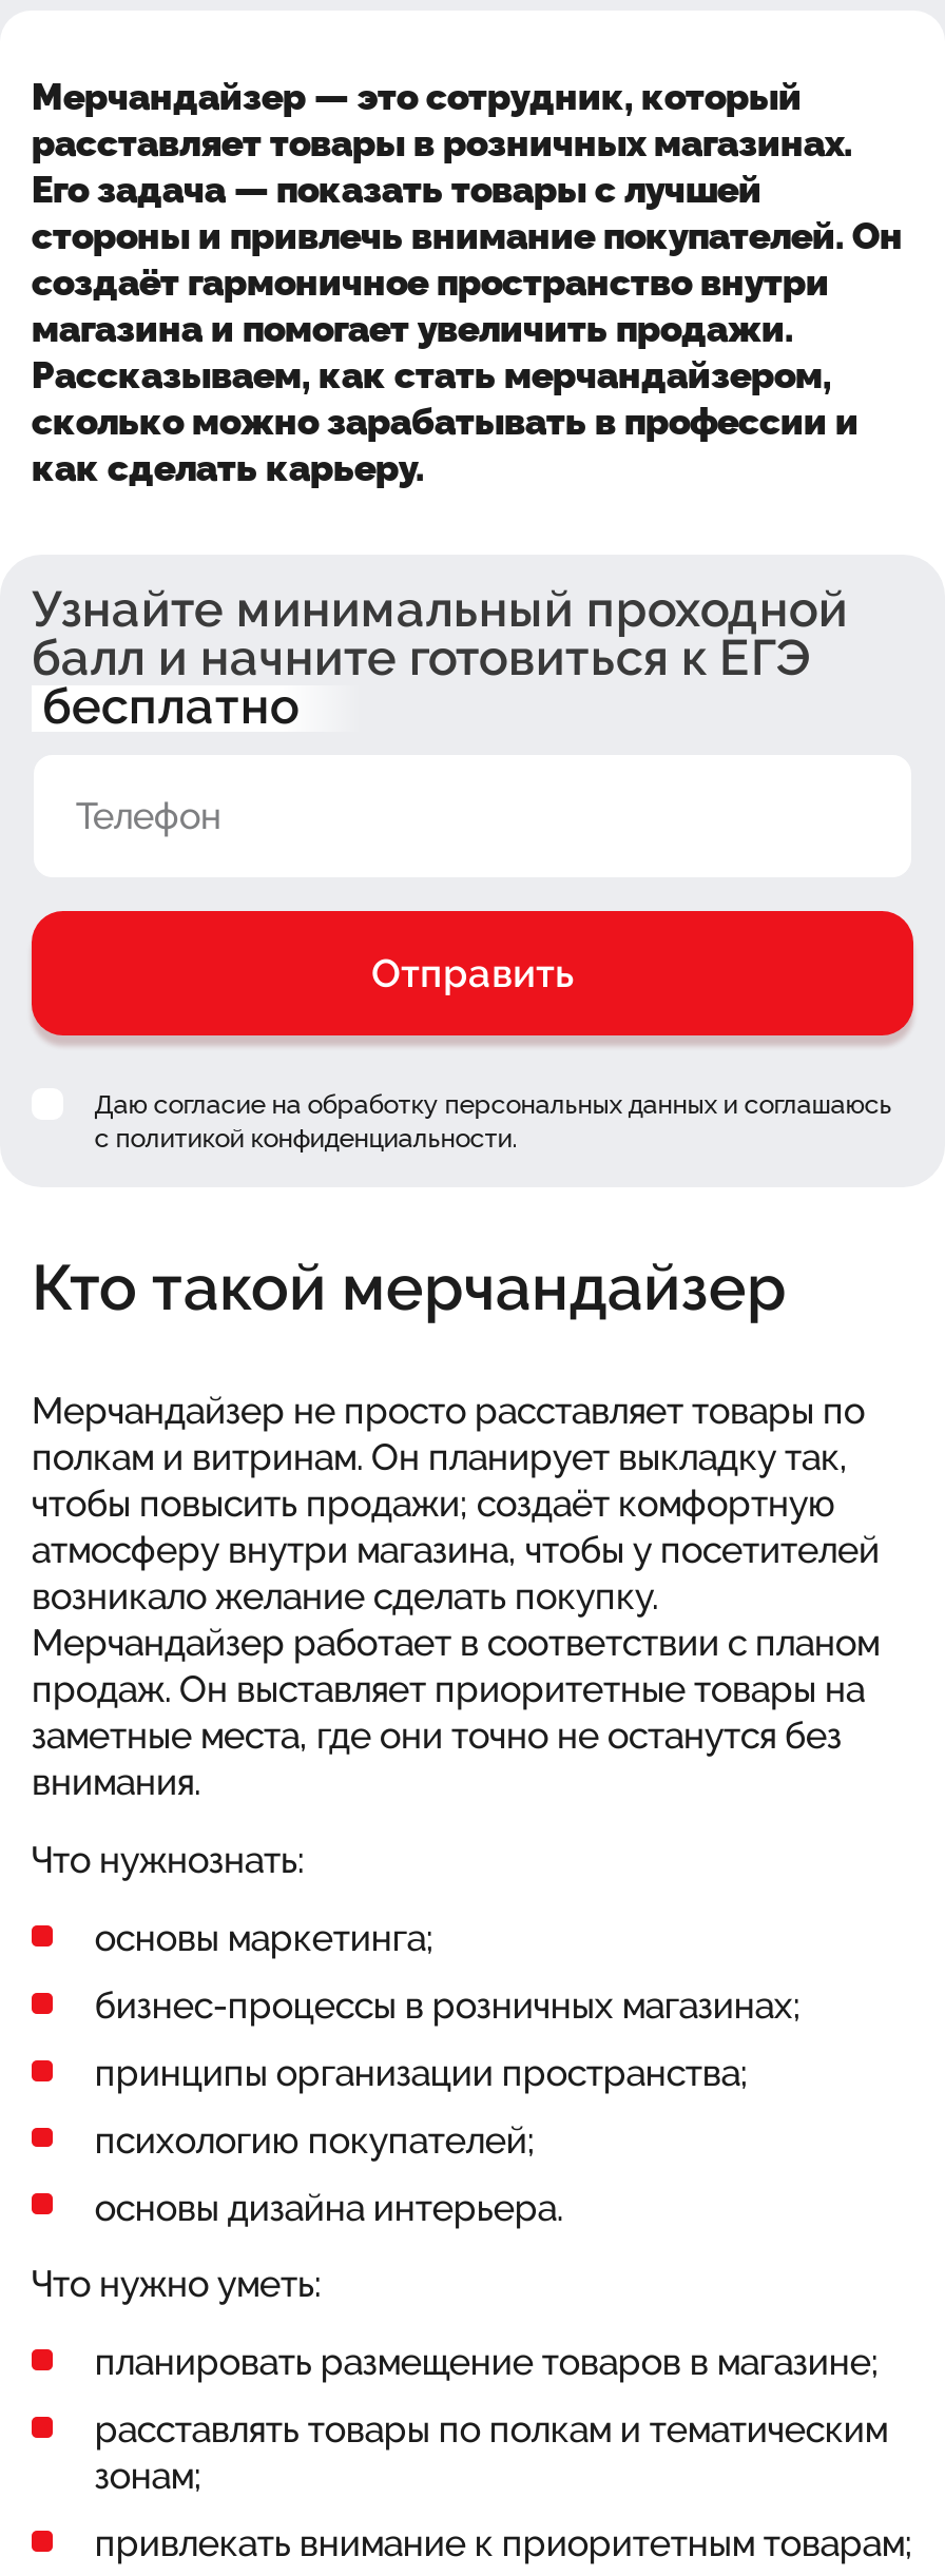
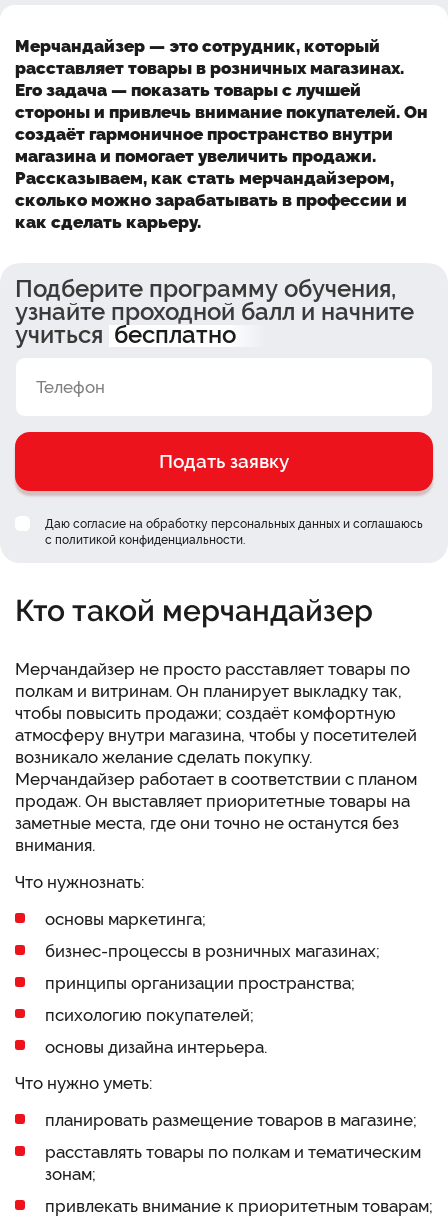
- Узнайте минимальный проходной
- балл и начните готовиться к ЕГЭ
- бесплатно
+ Подберите программу обучения,
+ узнайте проходной балл и начните
+ учиться бесплатно

- Отправить
+ Подать заявку
